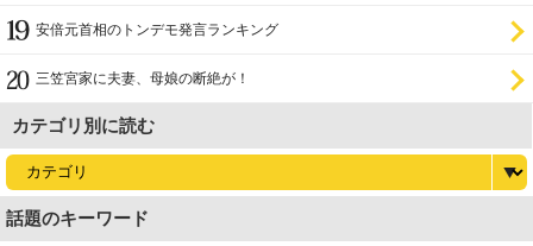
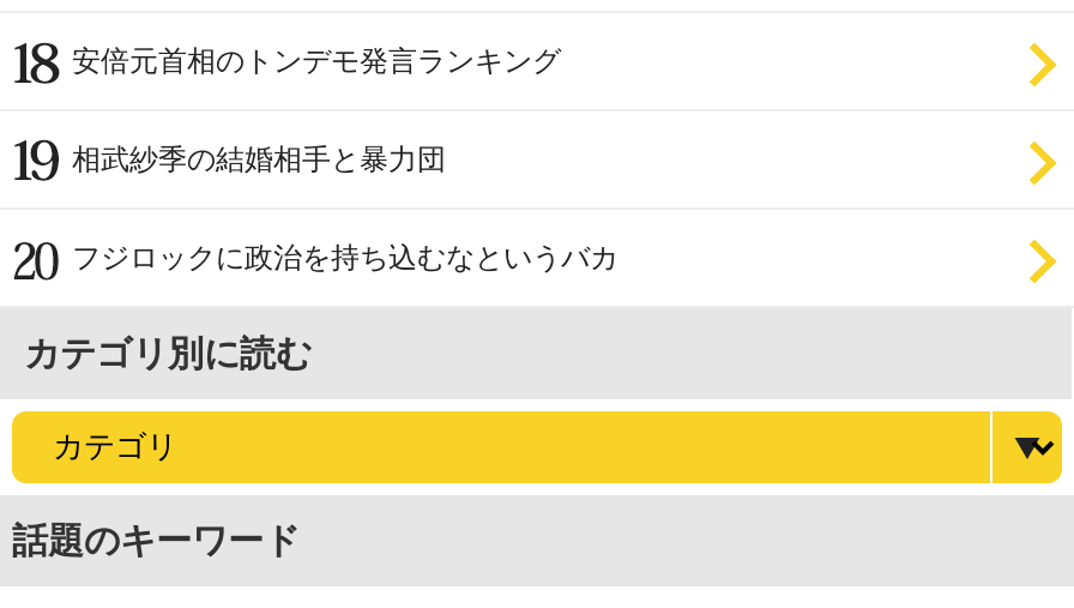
- 三笠宮家に夫妻、母娘の断絶が！
+ 相武紗季の結婚相手と暴力団
+ フジロックに政治を持ち込むなというバカ
